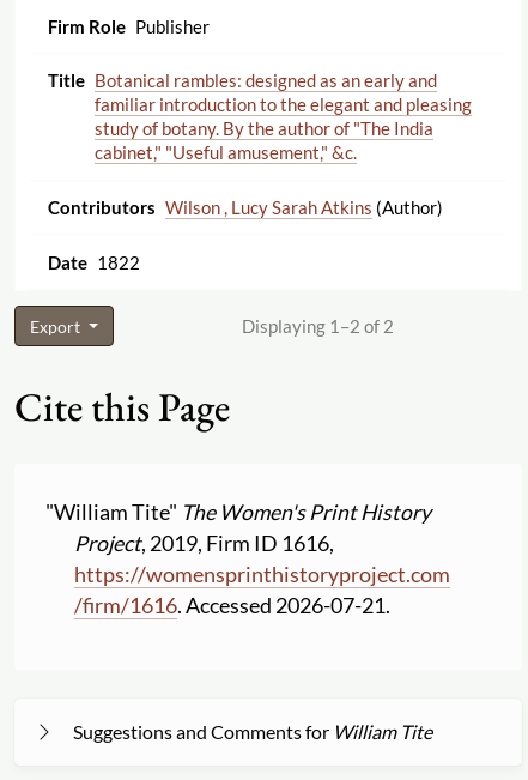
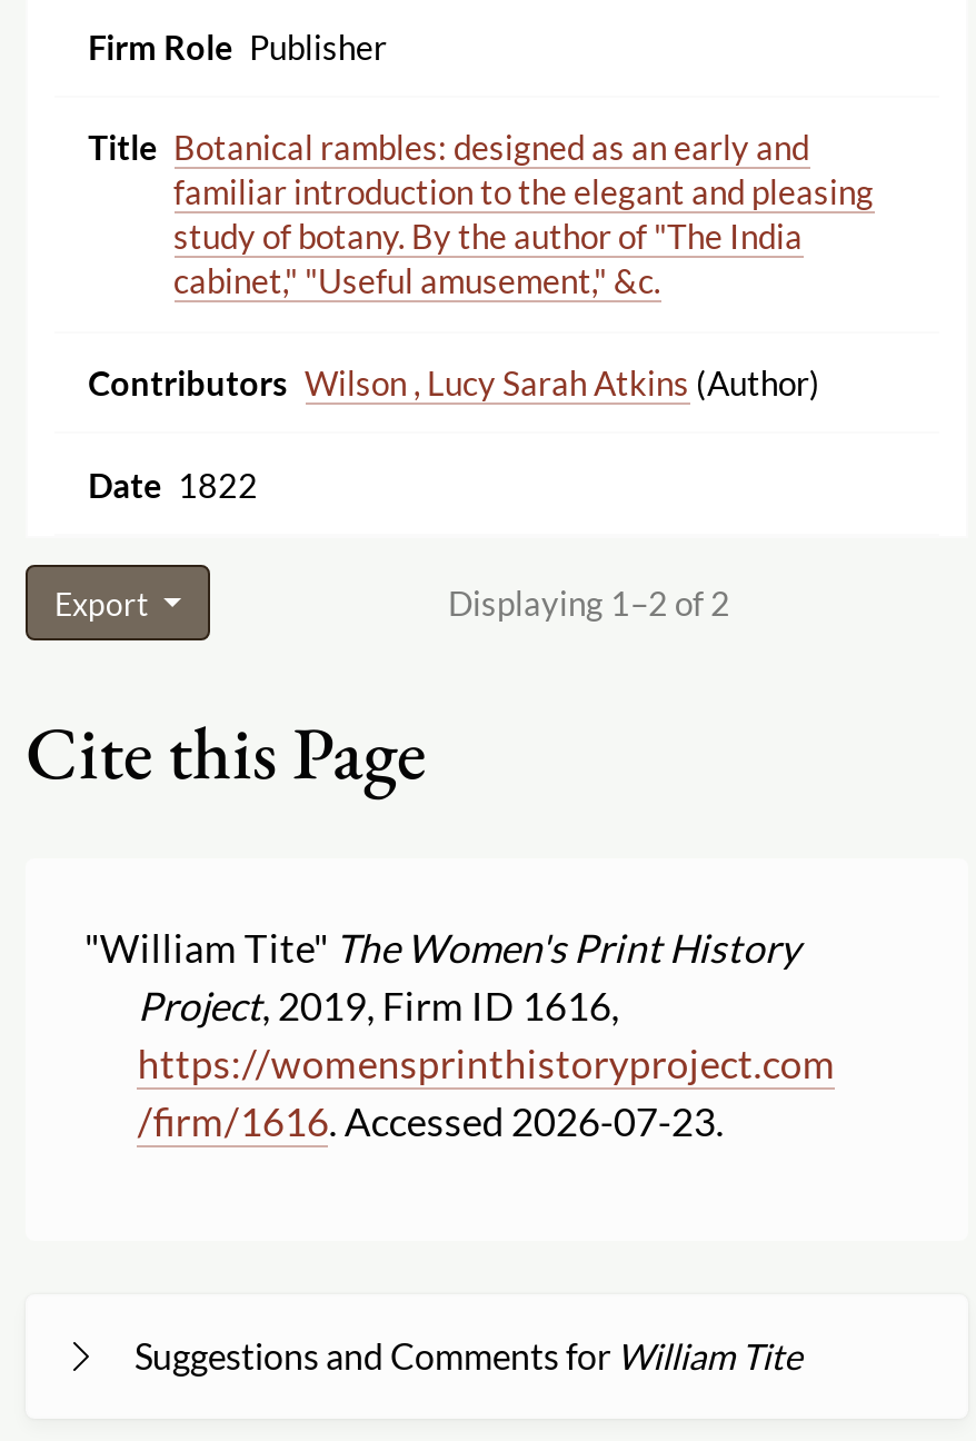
- /firm/1616. Accessed 2026-07-21.
+ /firm/1616. Accessed 2026-07-23.
